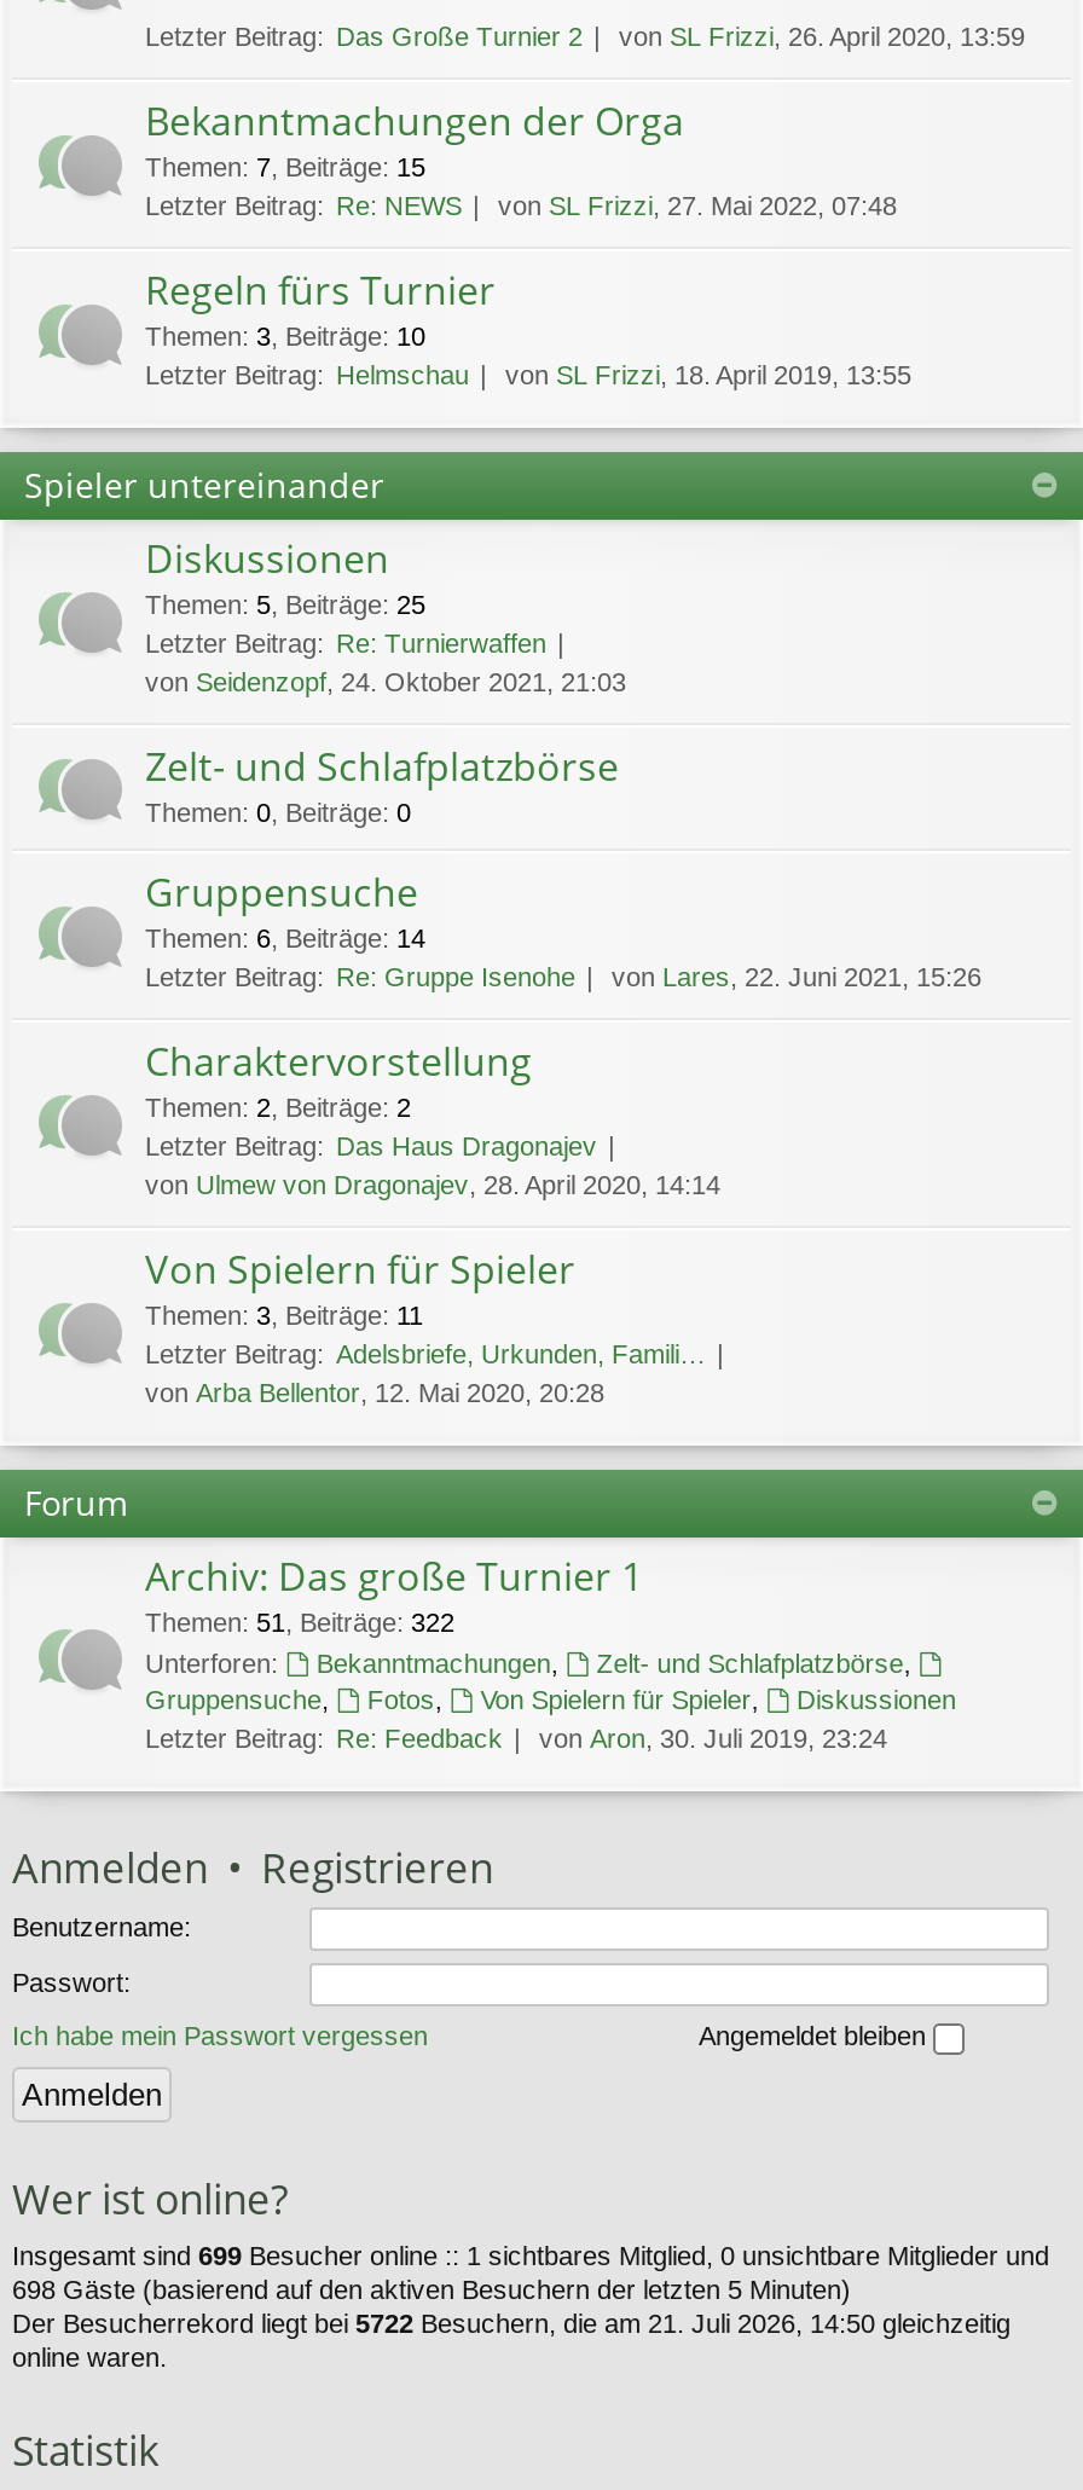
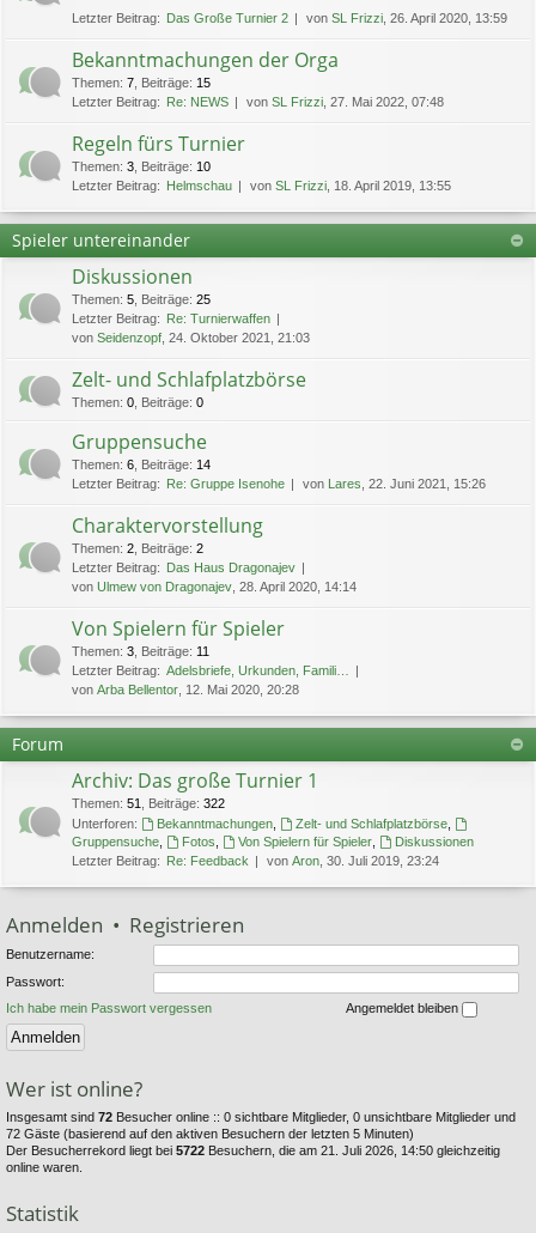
- Insgesamt sind 699 Besucher online :: 1 sichtbares Mitglied, 0 unsichtbare Mitglieder und
+ Insgesamt sind 72 Besucher online :: 0 sichtbare Mitglieder, 0 unsichtbare Mitglieder und

- 698 Gäste (basierend auf den aktiven Besuchern der letzten 5 Minuten)
+ 72 Gäste (basierend auf den aktiven Besuchern der letzten 5 Minuten)
